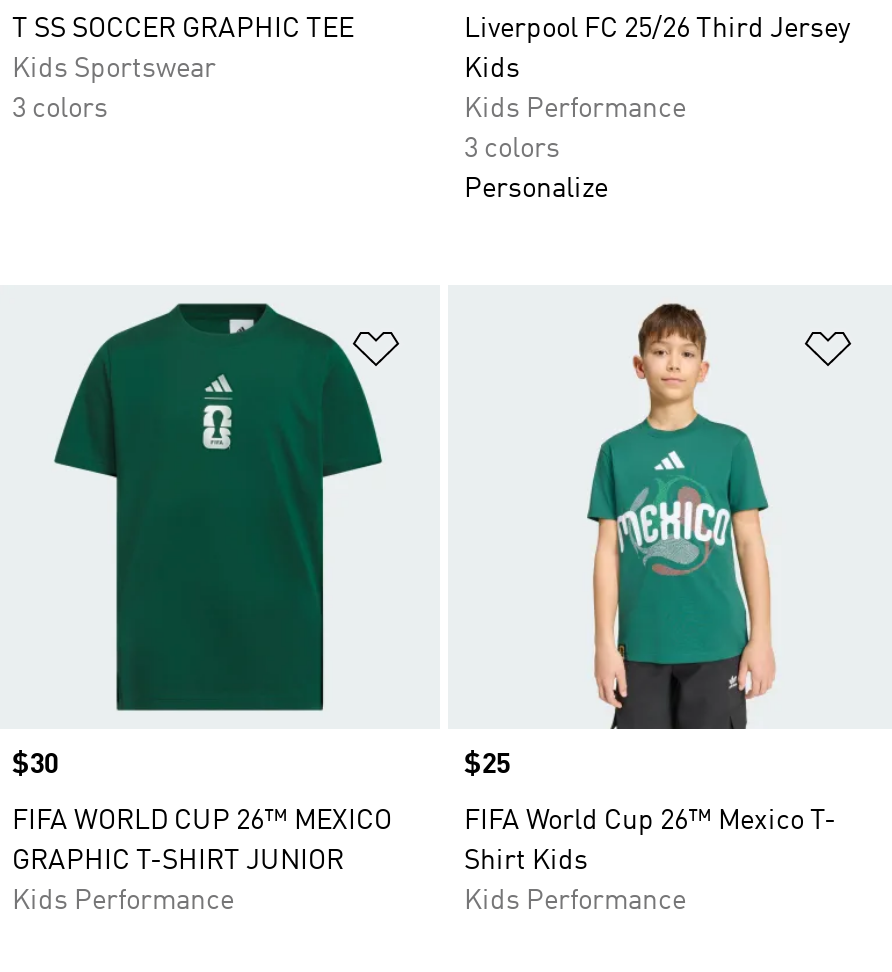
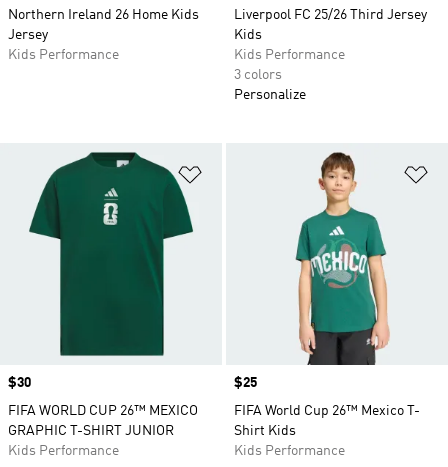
- T SS SOCCER GRAPHIC TEE
- Kids Sportswear
- 3 colors
+ Northern Ireland 26 Home Kids
+ Jersey
+ Kids Performance
